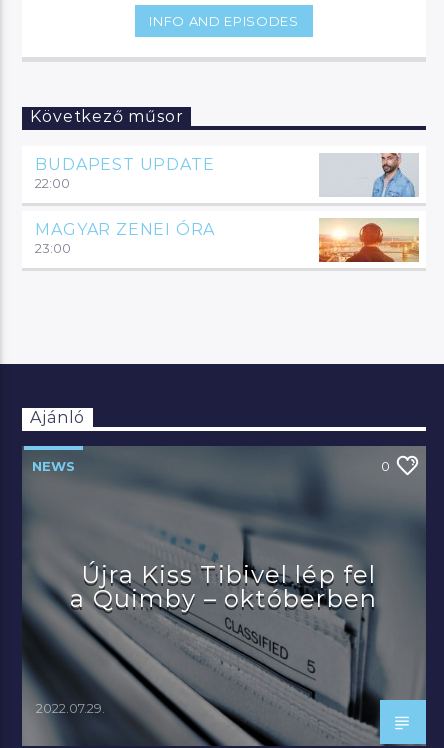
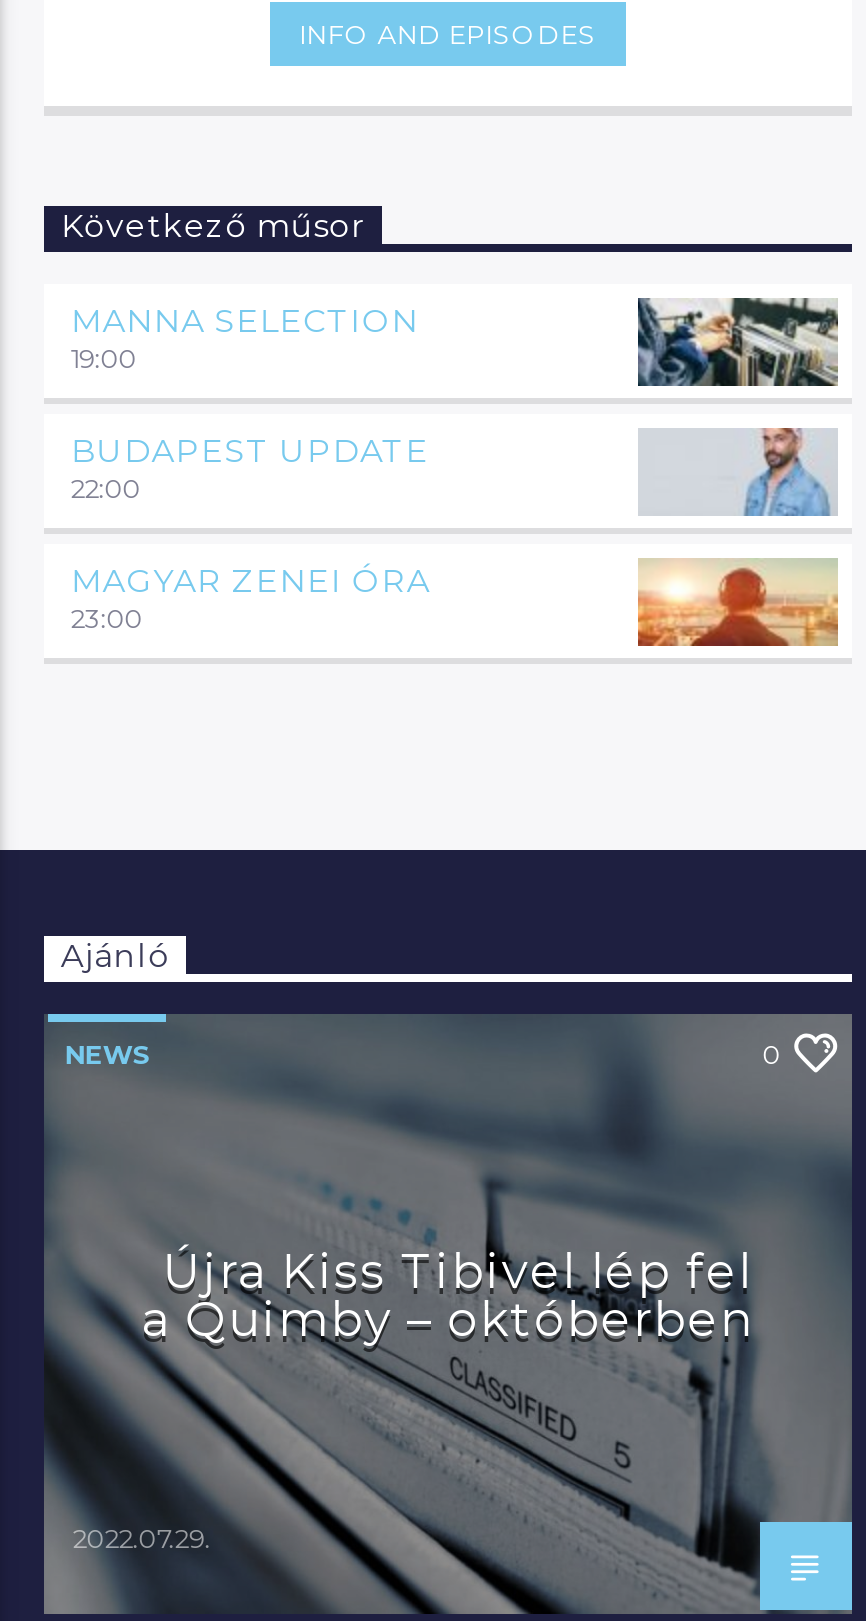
+ MANNA SELECTION
+ 19:00

+ [image]
